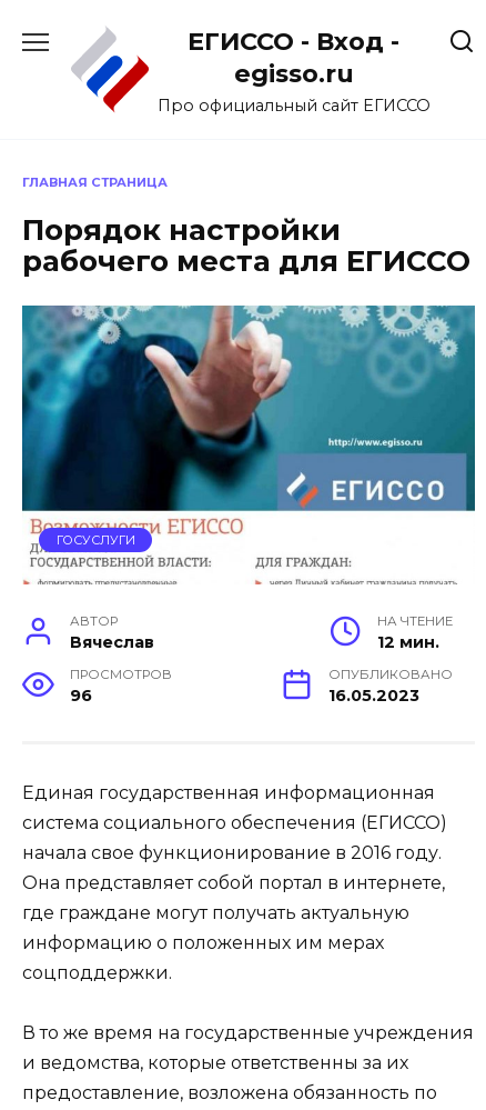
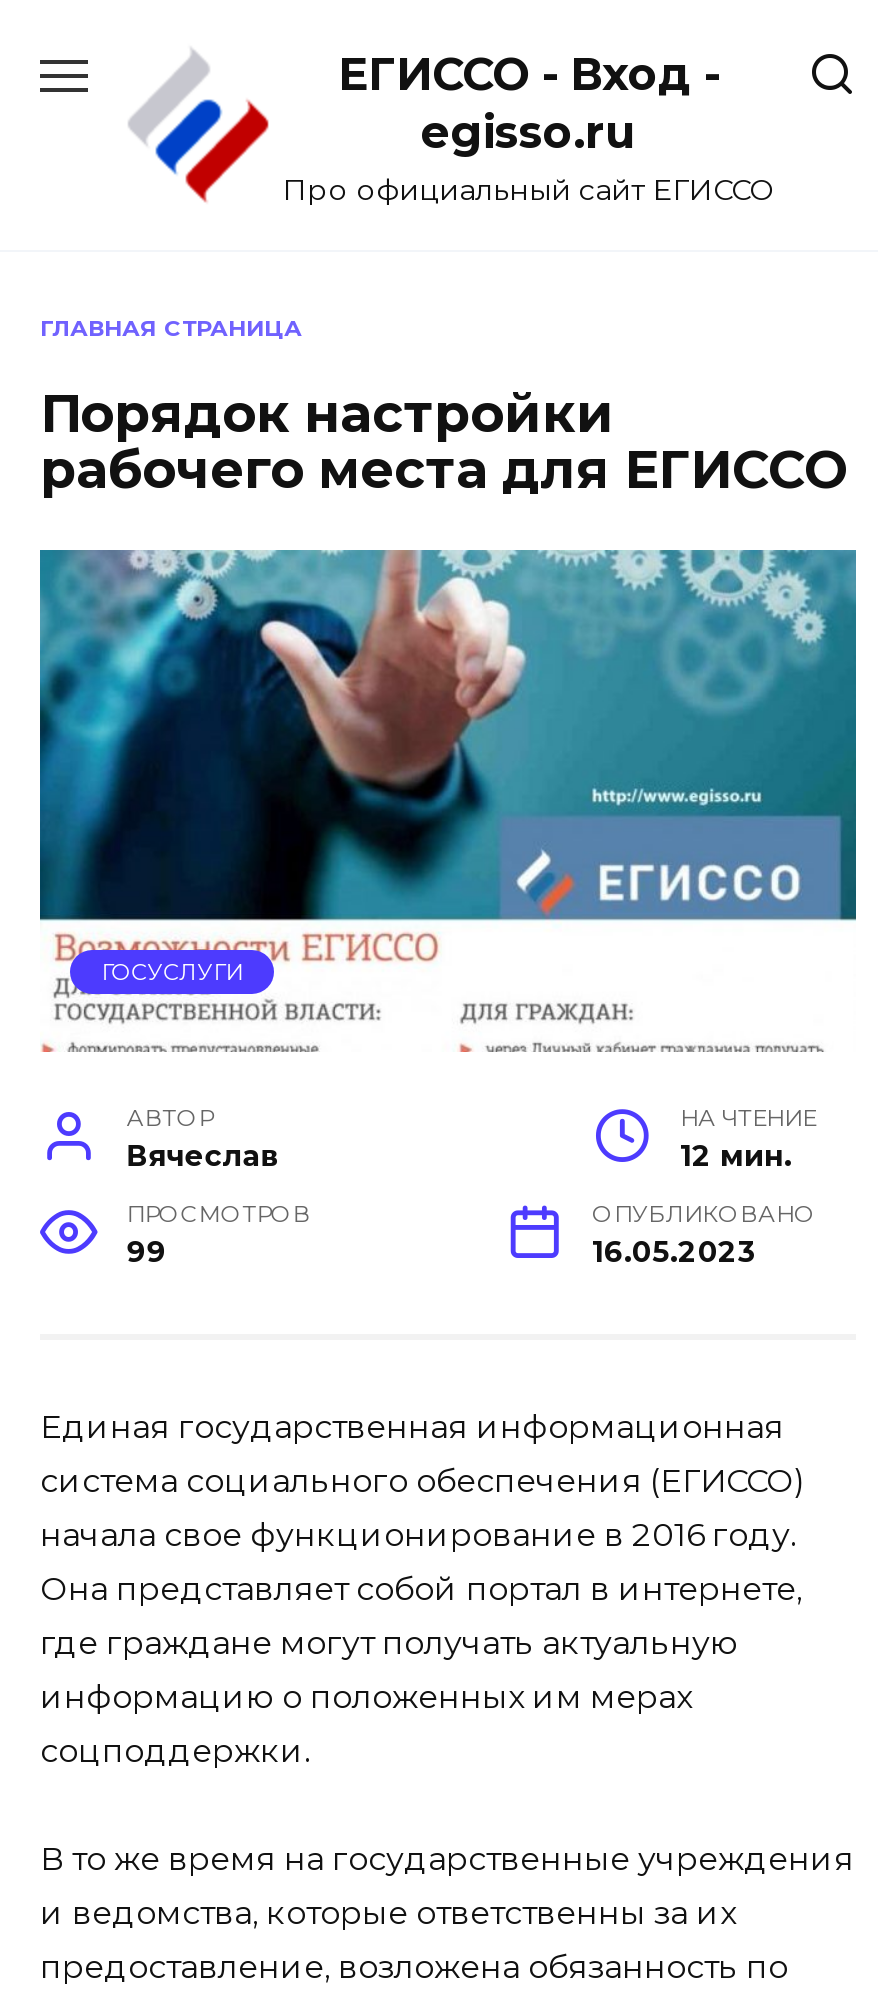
- 96
+ 99
